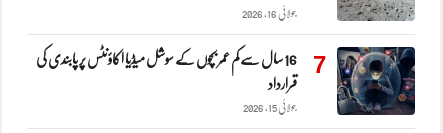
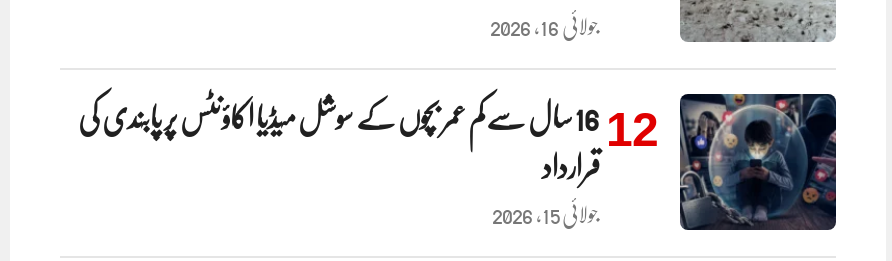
- 7
+ 12
